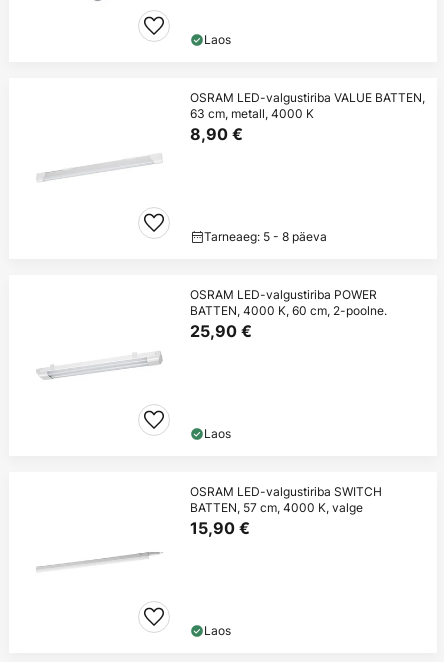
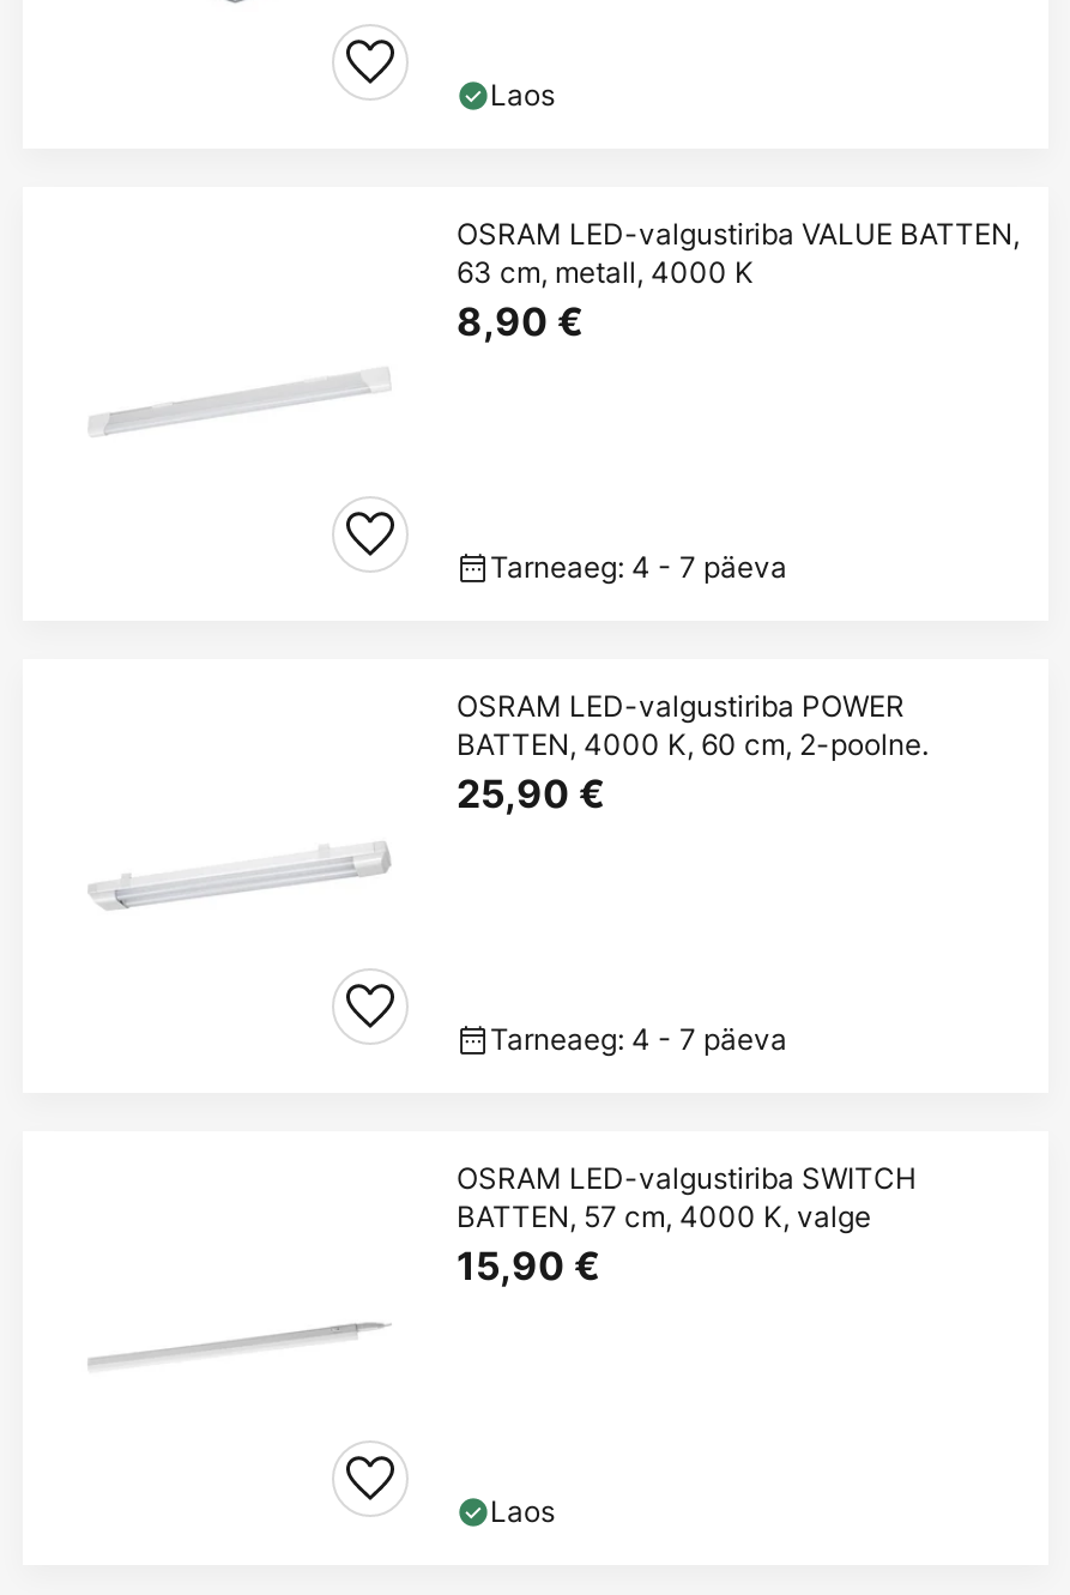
- Tarneaeg: 5 - 8 päeva
+ Tarneaeg: 4 - 7 päeva

- Laos
+ Tarneaeg: 4 - 7 päeva
